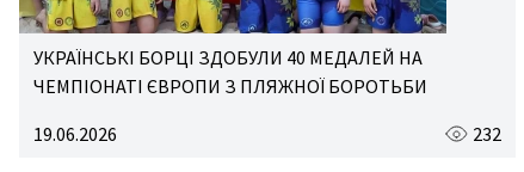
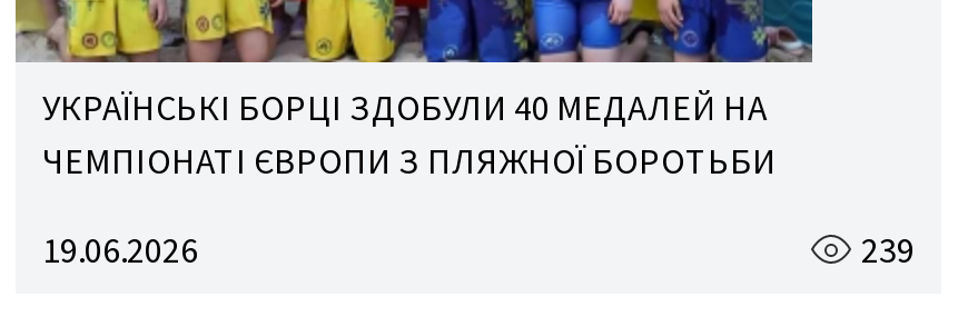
- 232
+ 239
